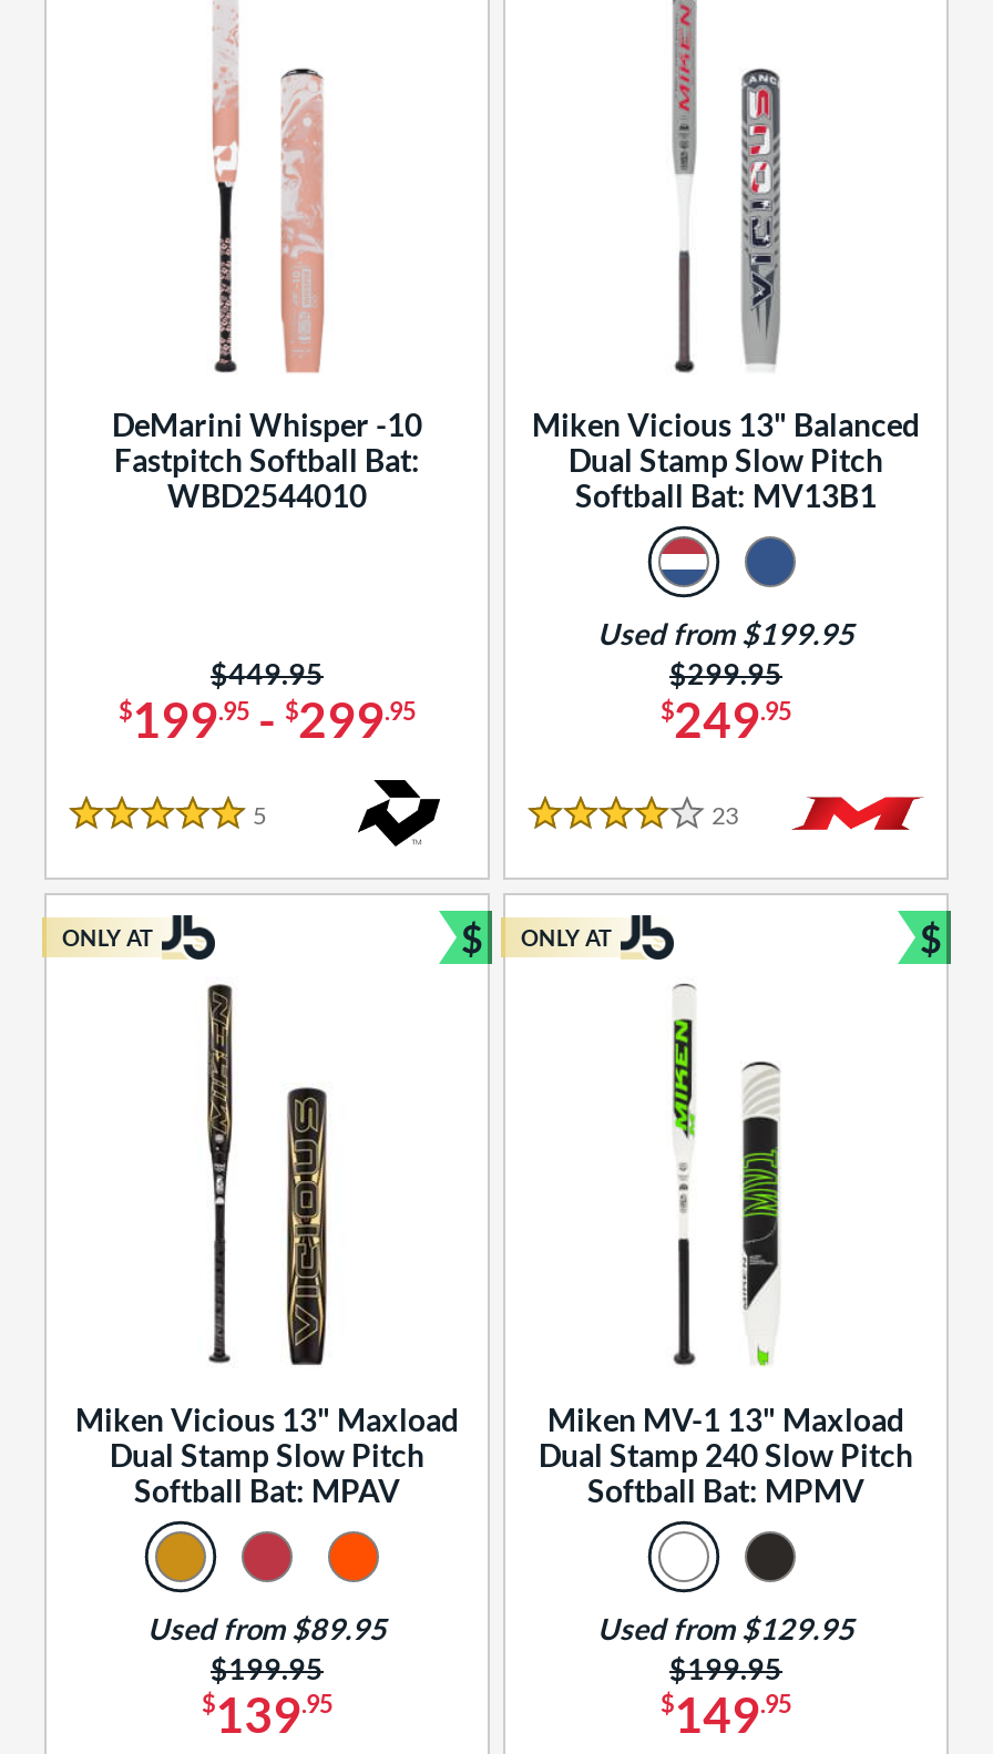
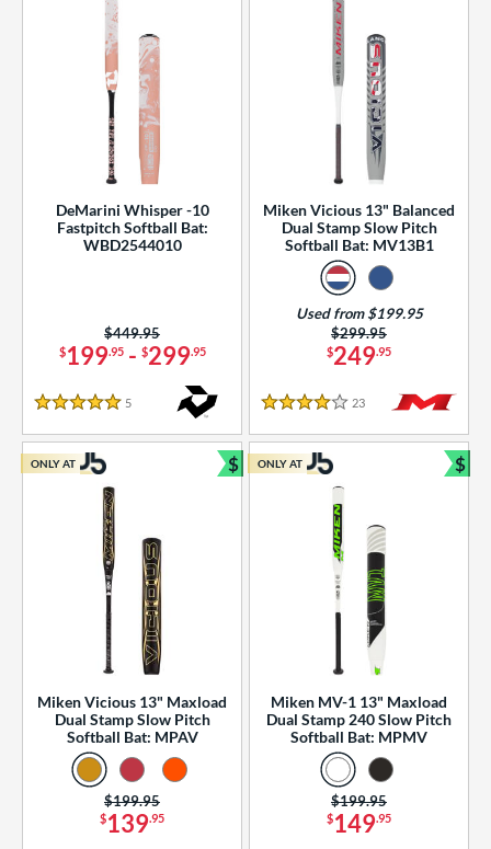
- Used from $89.95

- Used from $129.95
